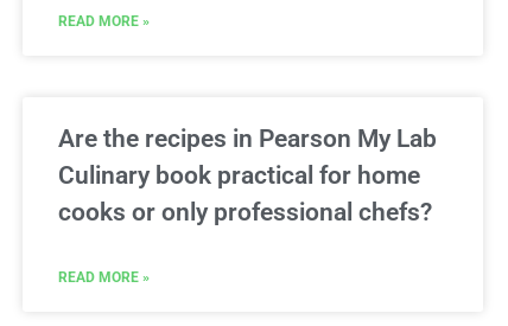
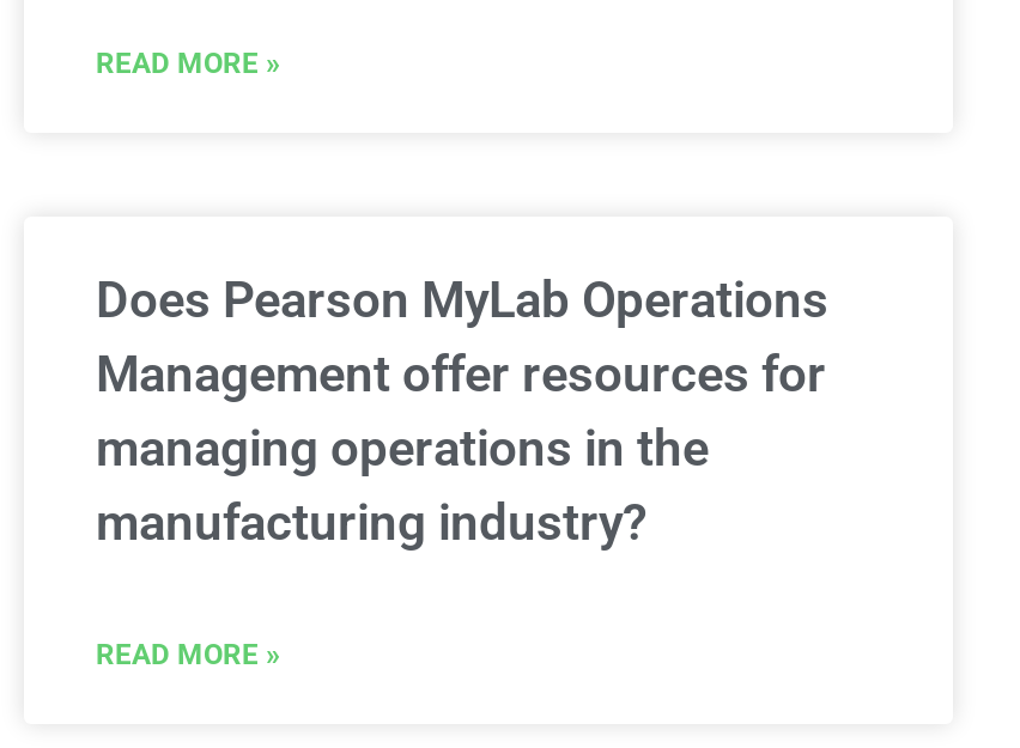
- Are the recipes in Pearson My Lab
- Culinary book practical for home
- cooks or only professional chefs?
+ Does Pearson MyLab Operations
+ Management offer resources for
+ managing operations in the
+ manufacturing industry?
